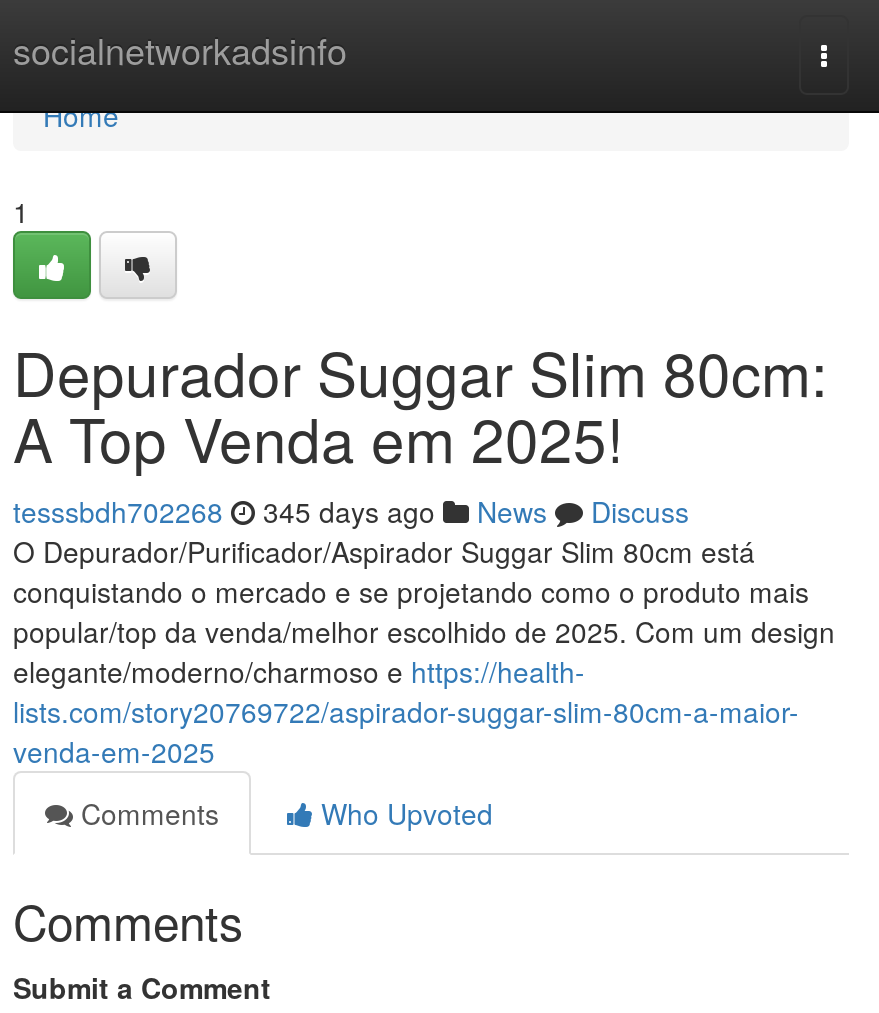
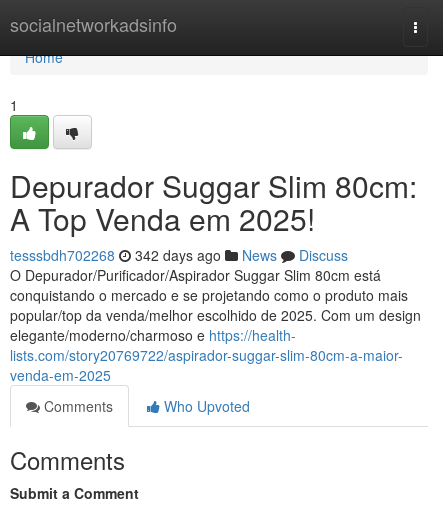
- tesssbdh702268 345 days ago News Discuss
+ tesssbdh702268 342 days ago News Discuss
